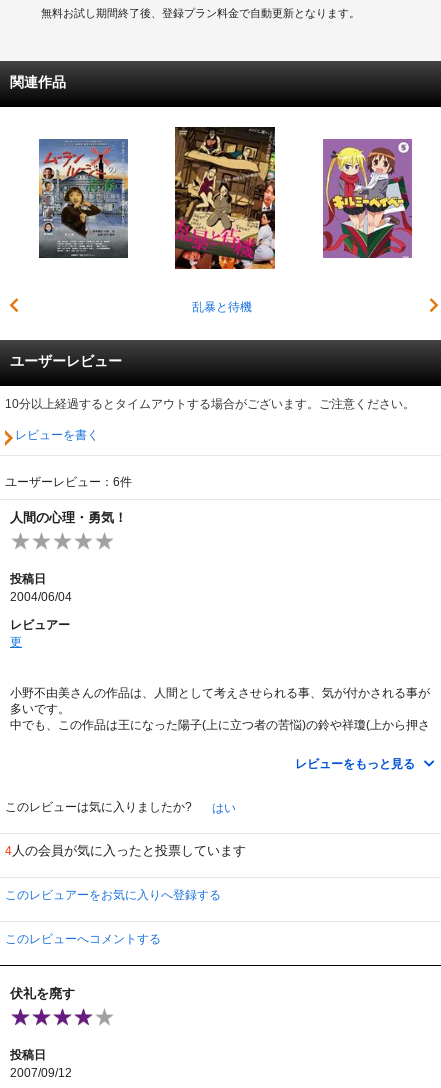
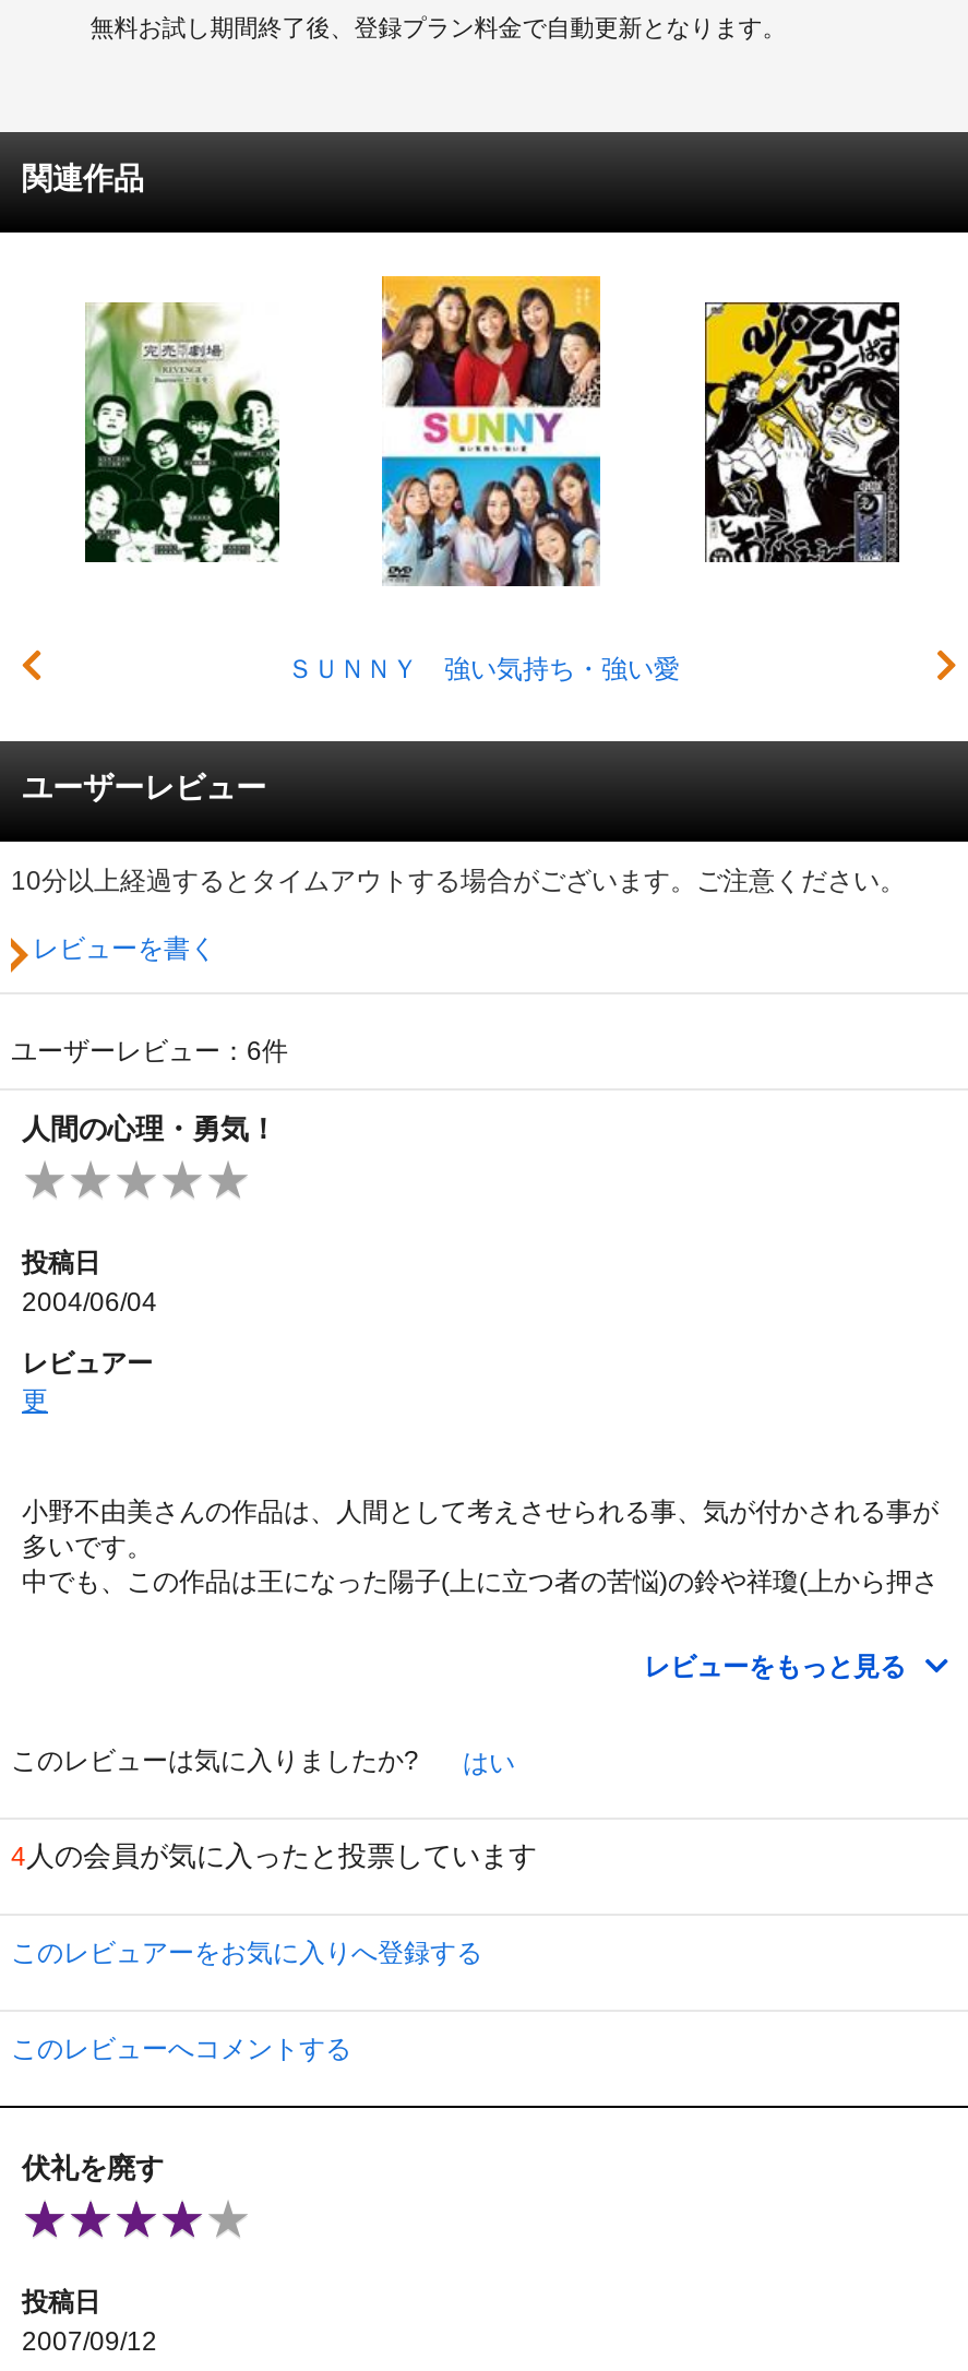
- [image]
- 乱暴と待機
+ [image]
+ ＳＵＮＮＹ 強い気持ち・強い愛

- [image]
+ [image]

- [image]
+ [image]
